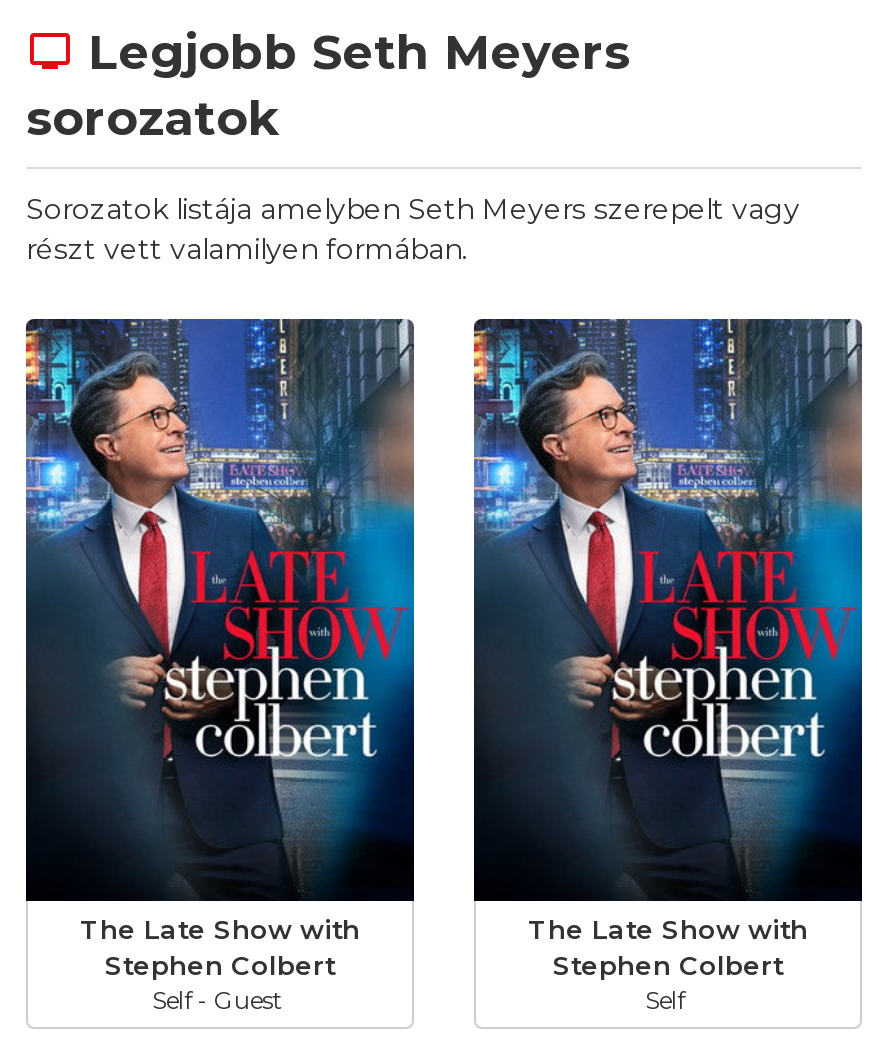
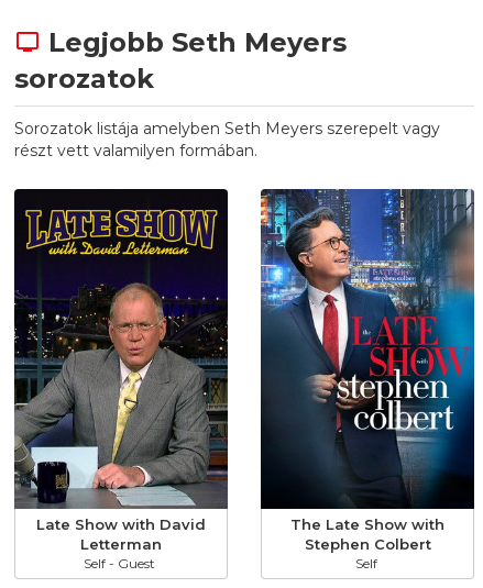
- [image]
- The Late Show with
- Stephen Colbert
+ [image]
+ Late Show with David
+ Letterman
